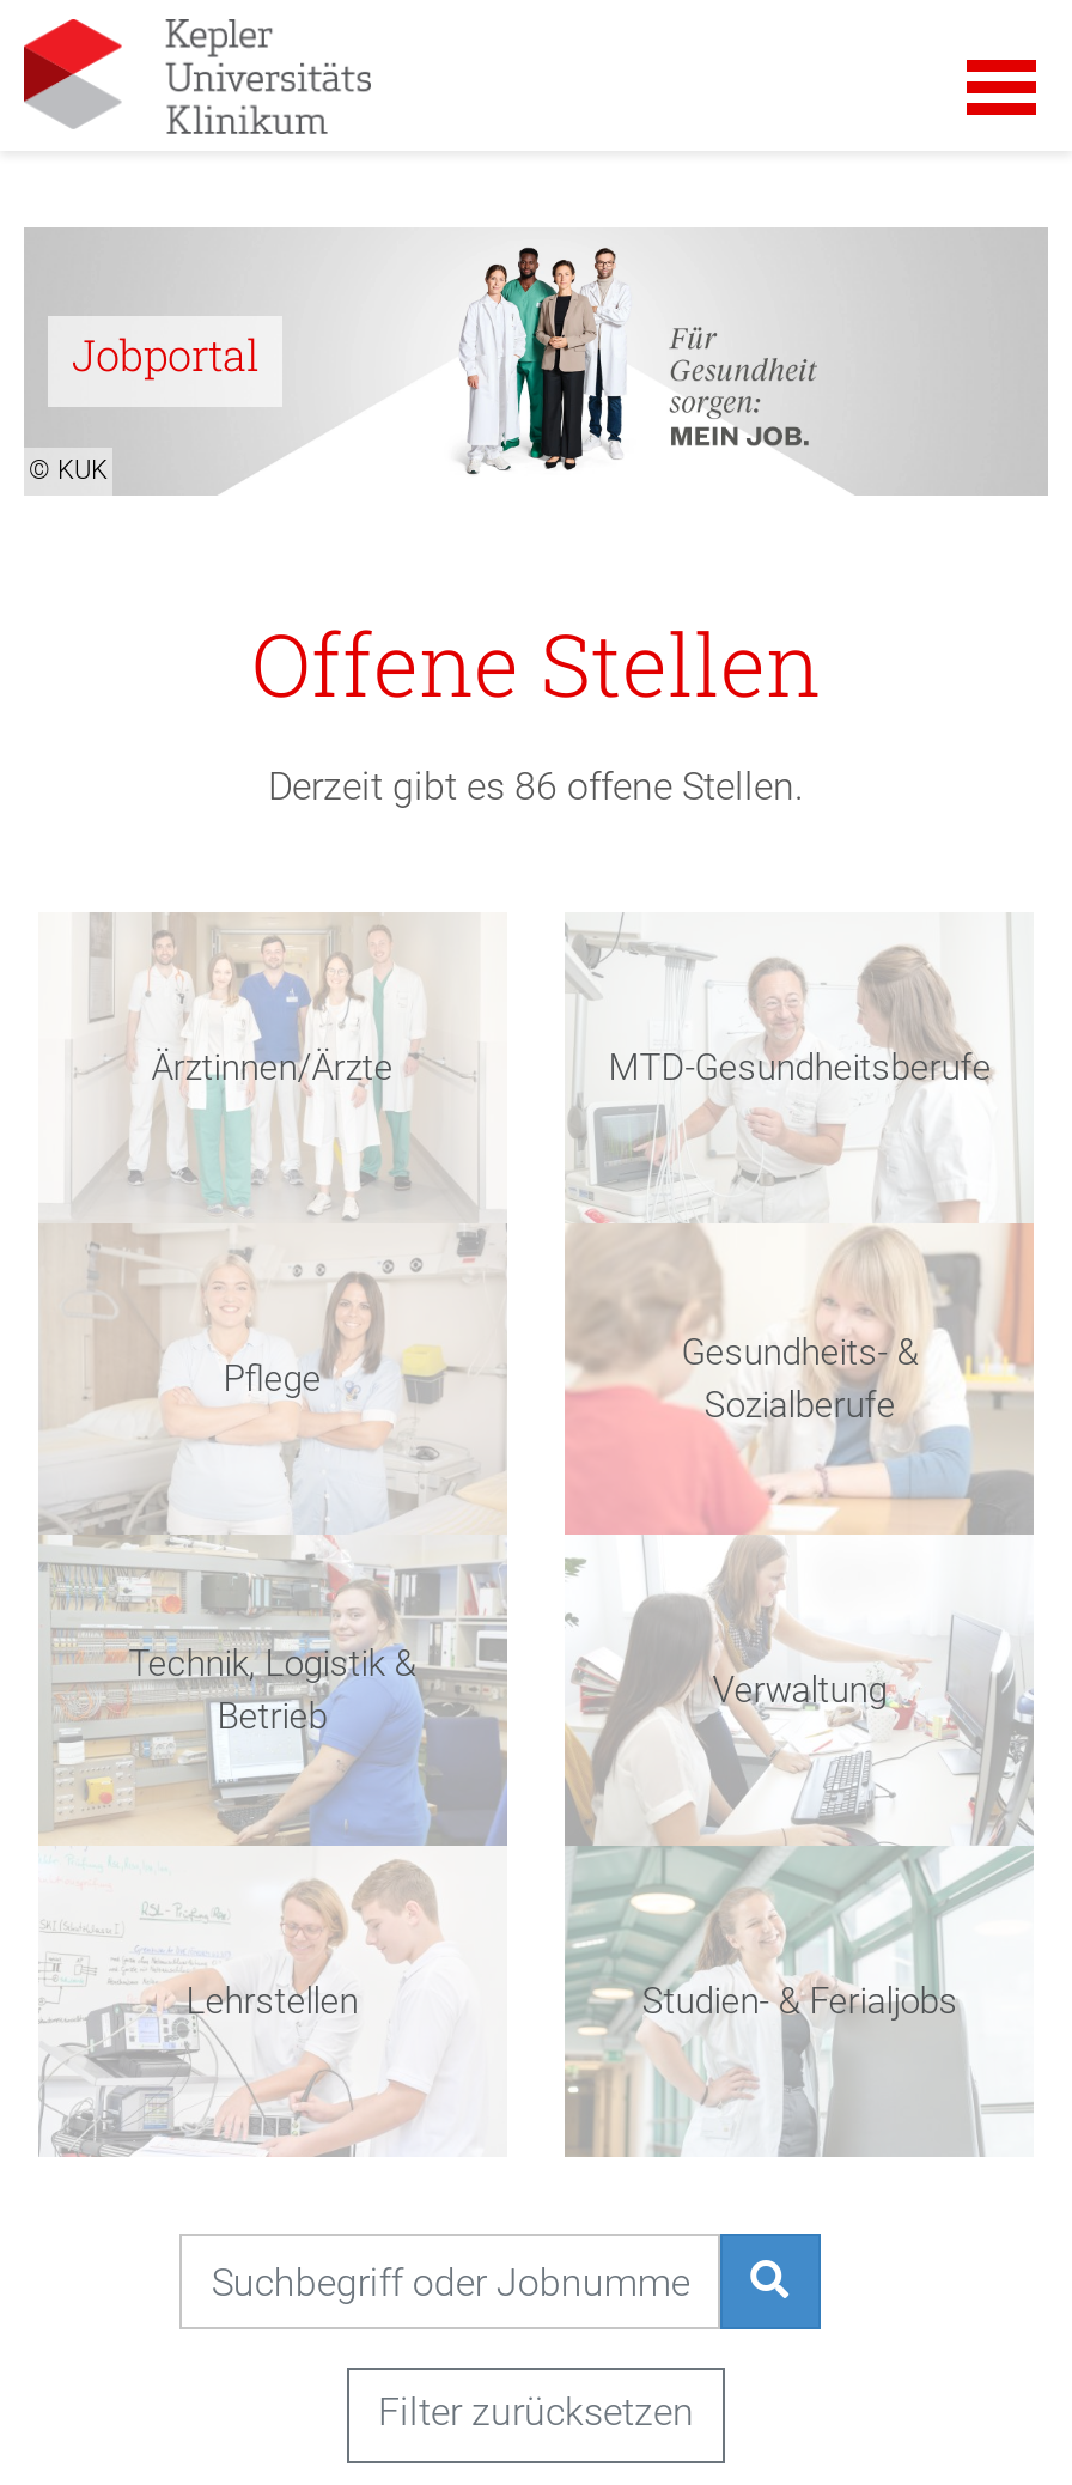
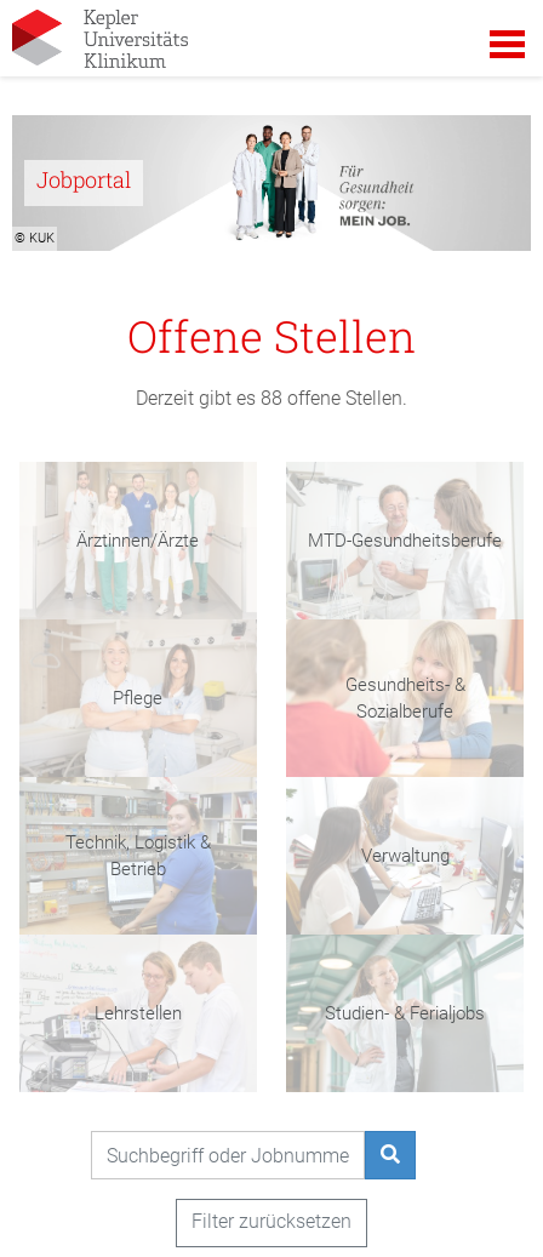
- Derzeit gibt es 86 offene Stellen.
+ Derzeit gibt es 88 offene Stellen.
